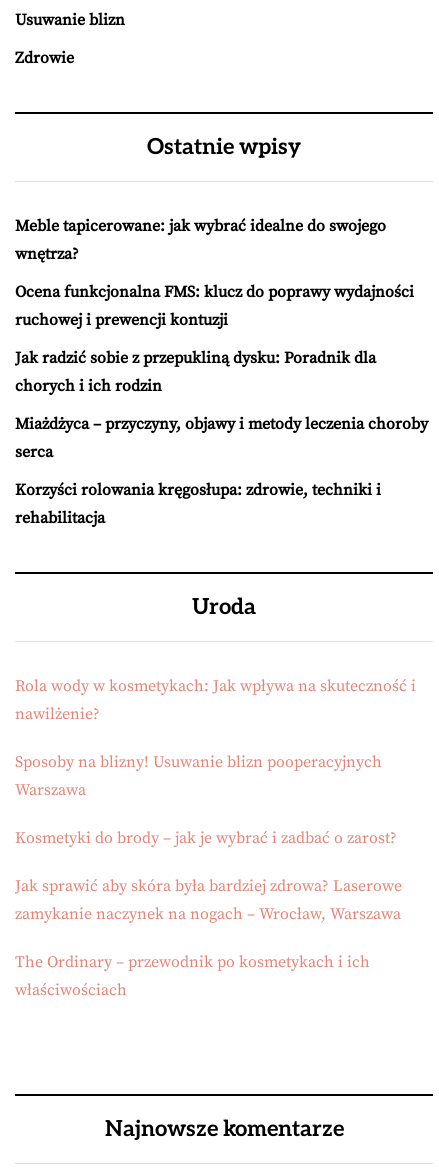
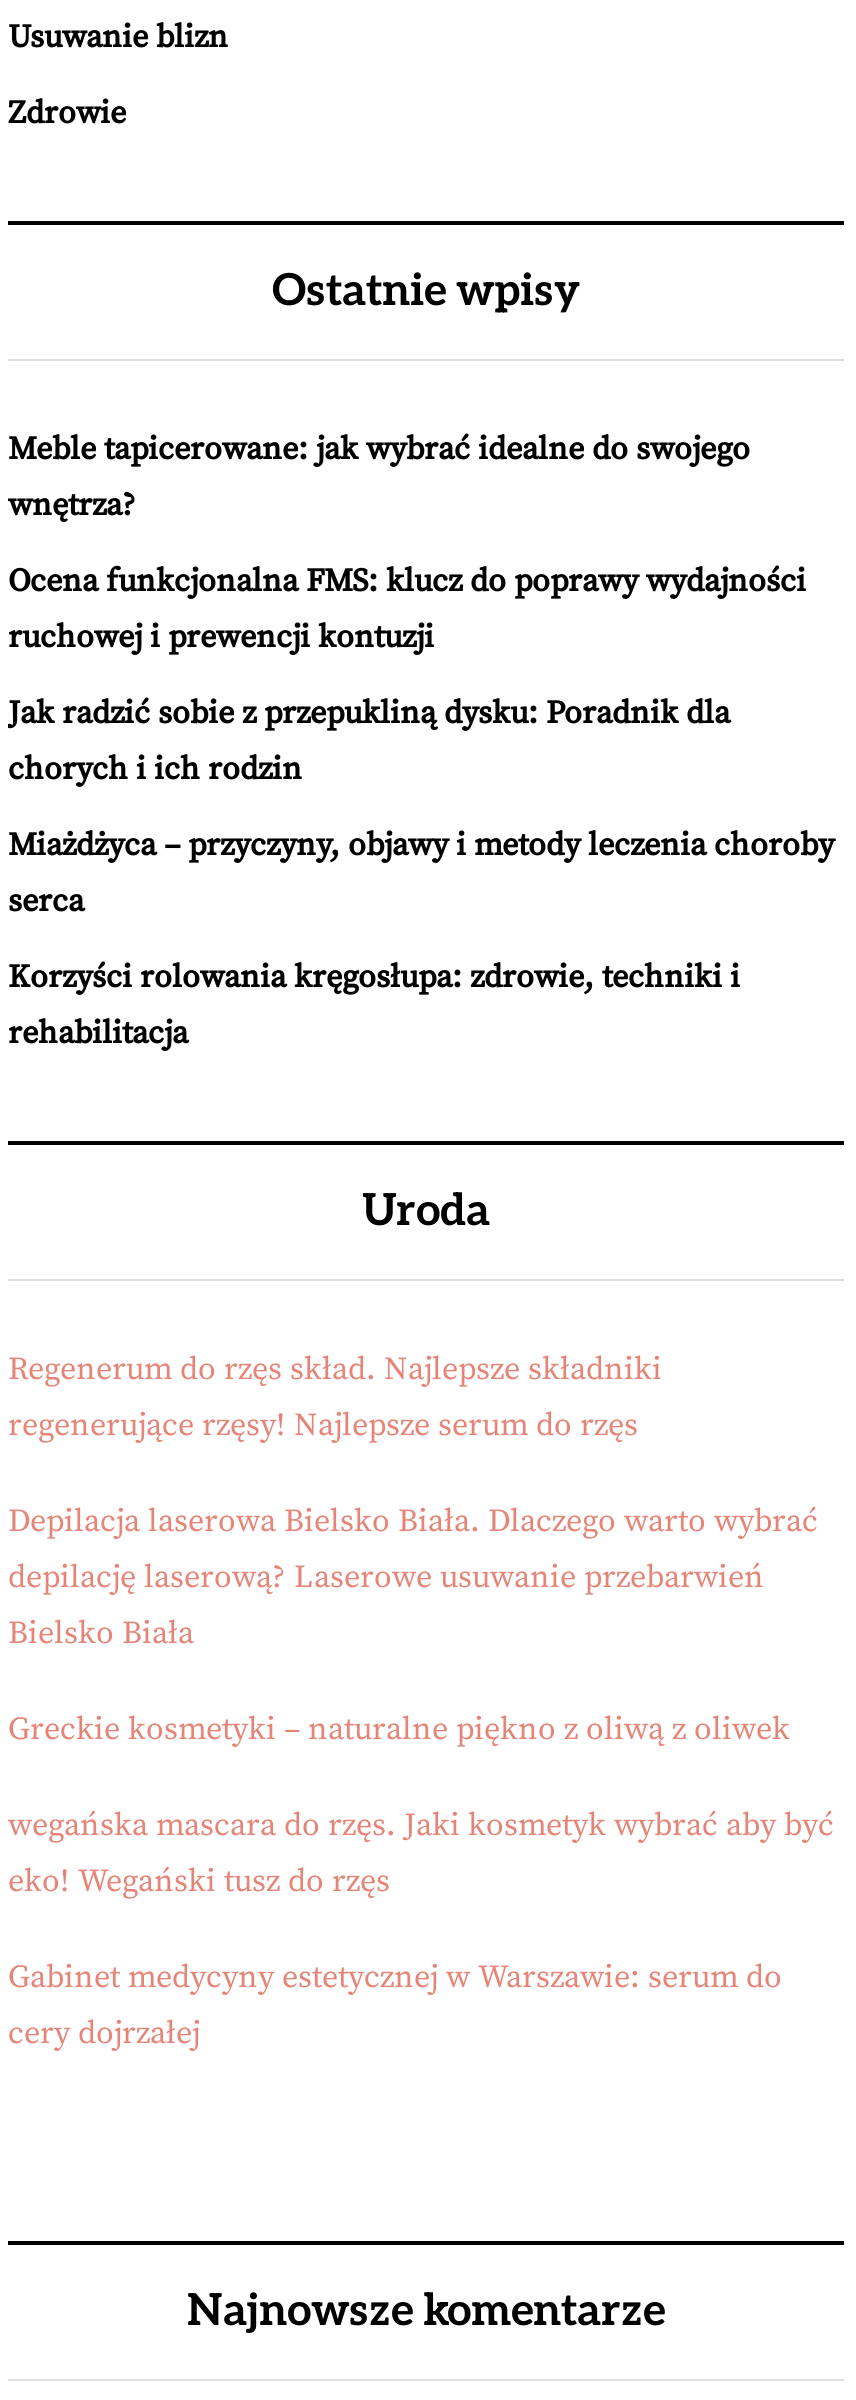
- Rola wody w kosmetykach: Jak wpływa na skuteczność i
- nawilżenie?
+ Regenerum do rzęs skład. Najlepsze składniki
+ regenerujące rzęsy! Najlepsze serum do rzęs

- Sposoby na blizny! Usuwanie blizn pooperacyjnych
- Warszawa
+ Depilacja laserowa Bielsko Biała. Dlaczego warto wybrać
+ depilację laserową? Laserowe usuwanie przebarwień
+ Bielsko Biała

- Kosmetyki do brody – jak je wybrać i zadbać o zarost?
+ Greckie kosmetyki – naturalne piękno z oliwą z oliwek

- Jak sprawić aby skóra była bardziej zdrowa? Laserowe
- zamykanie naczynek na nogach – Wrocław, Warszawa
+ wegańska mascara do rzęs. Jaki kosmetyk wybrać aby być
+ eko! Wegański tusz do rzęs

- The Ordinary – przewodnik po kosmetykach i ich
- właściwościach
+ Gabinet medycyny estetycznej w Warszawie: serum do
+ cery dojrzałej
